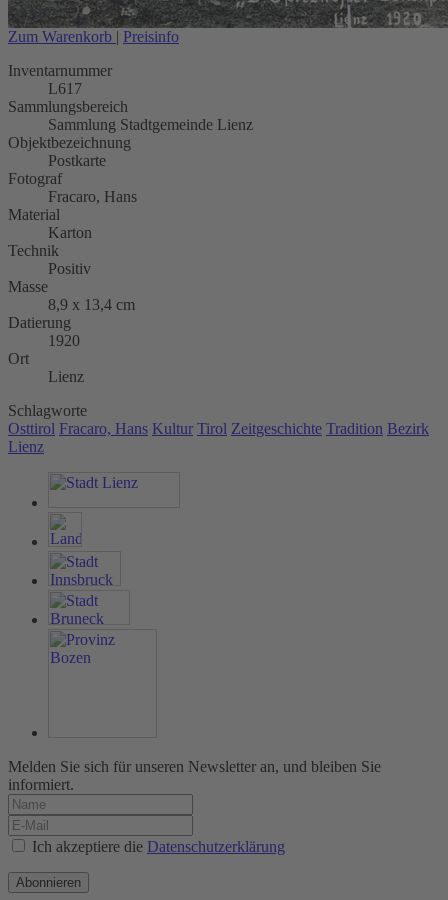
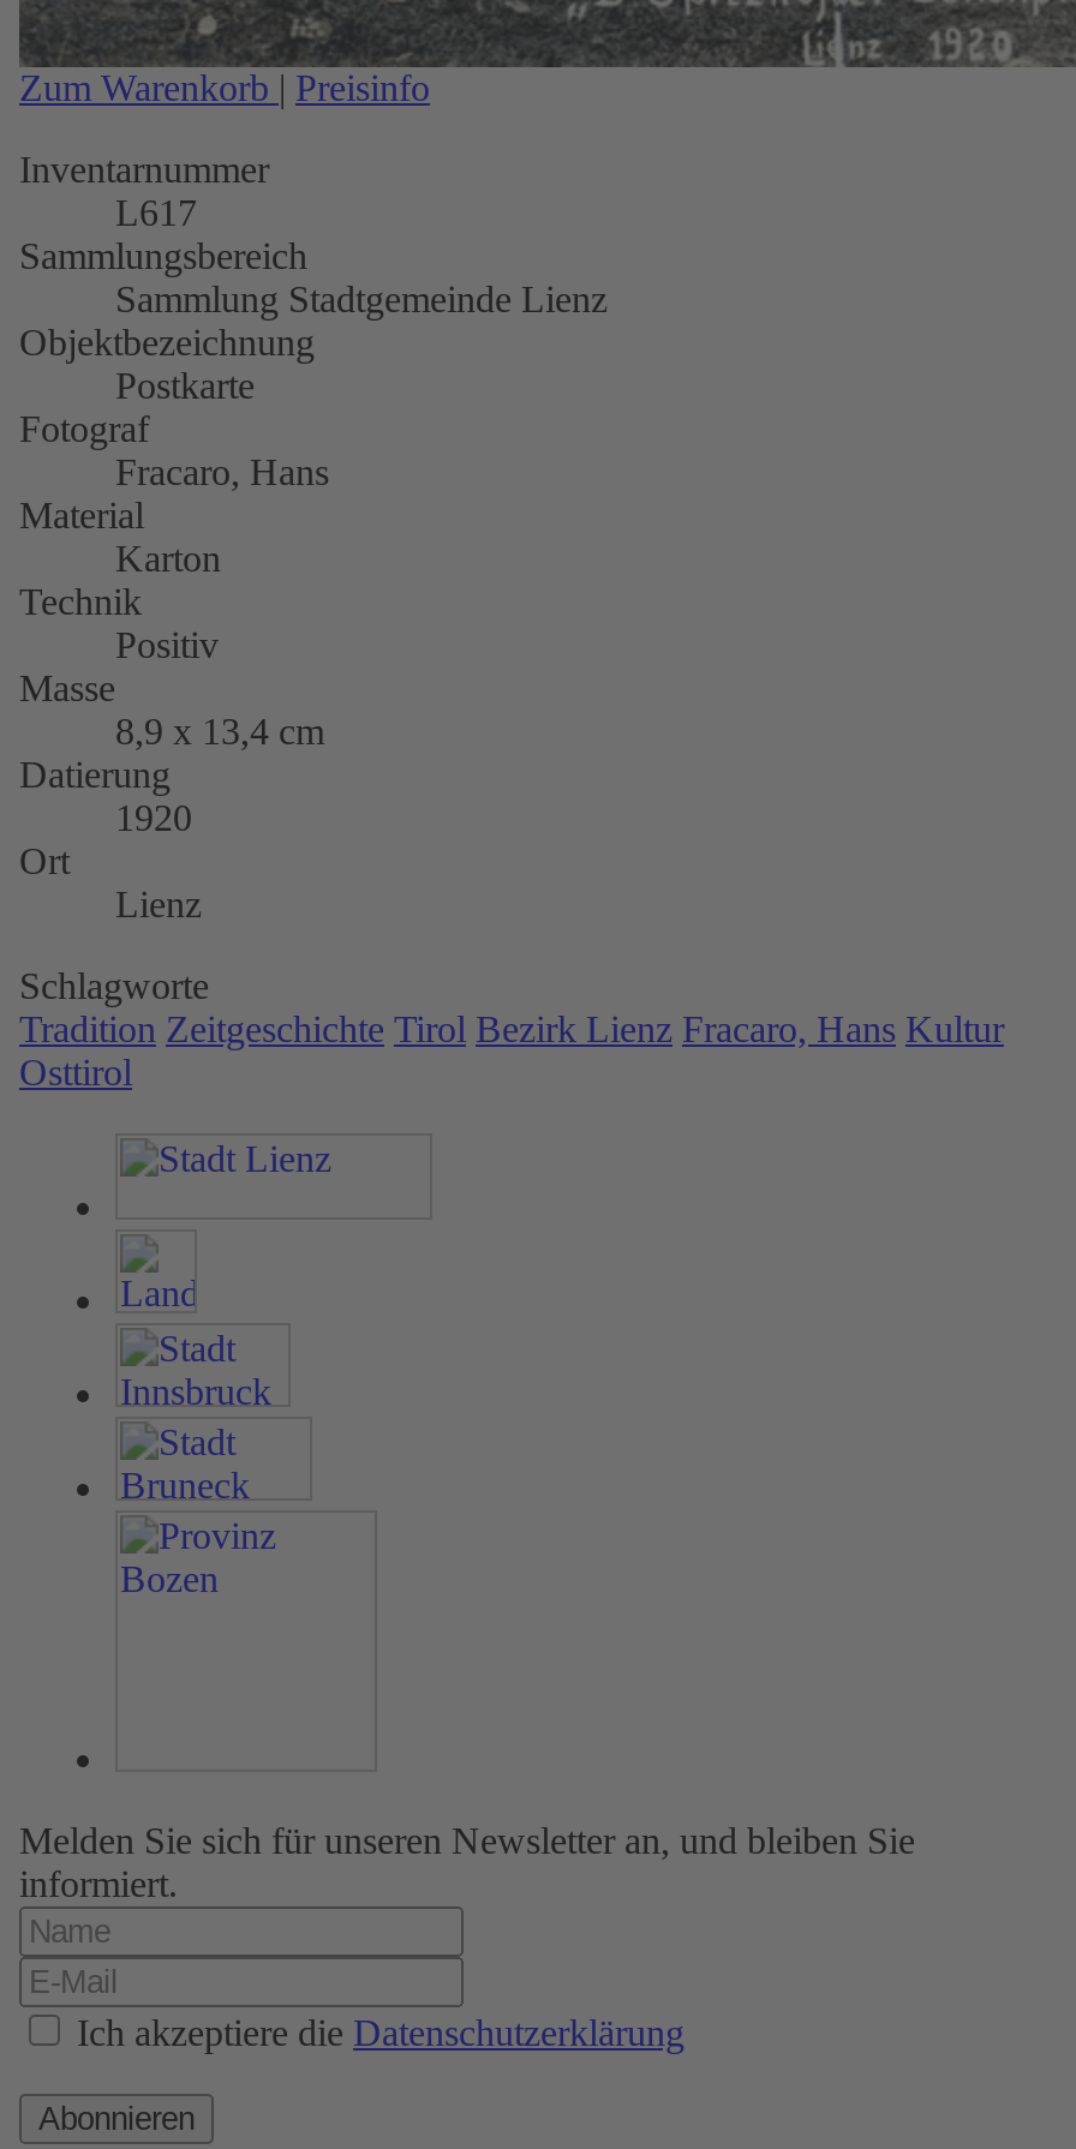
- Osttirol Fracaro, Hans Kultur Tirol Zeitgeschichte Tradition Bezirk
- Lienz
+ Tradition Zeitgeschichte Tirol Bezirk Lienz Fracaro, Hans Kultur
+ Osttirol
